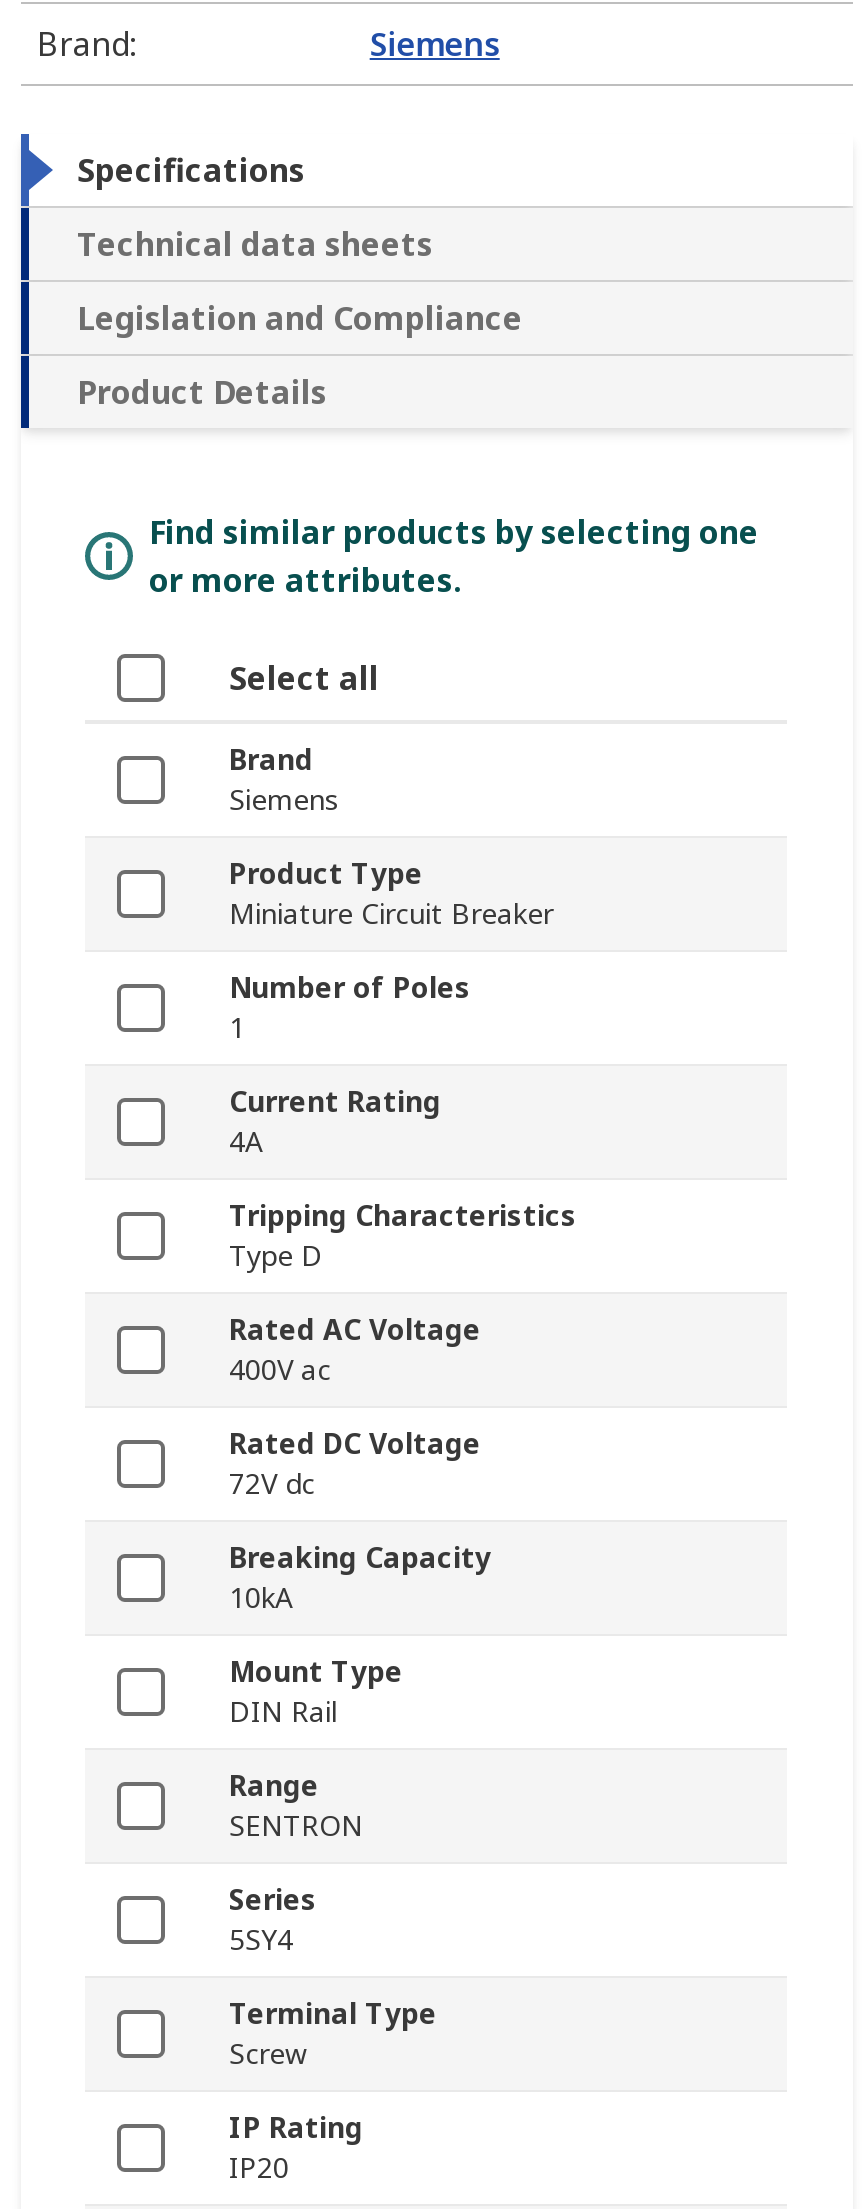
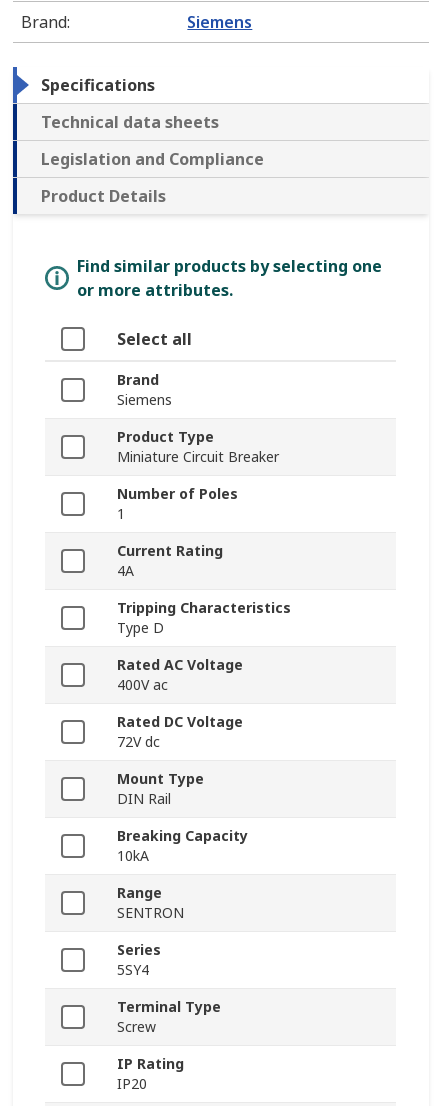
moved down: Breaking Capacity | 10kA

moved up: Mount Type | DIN Rail
